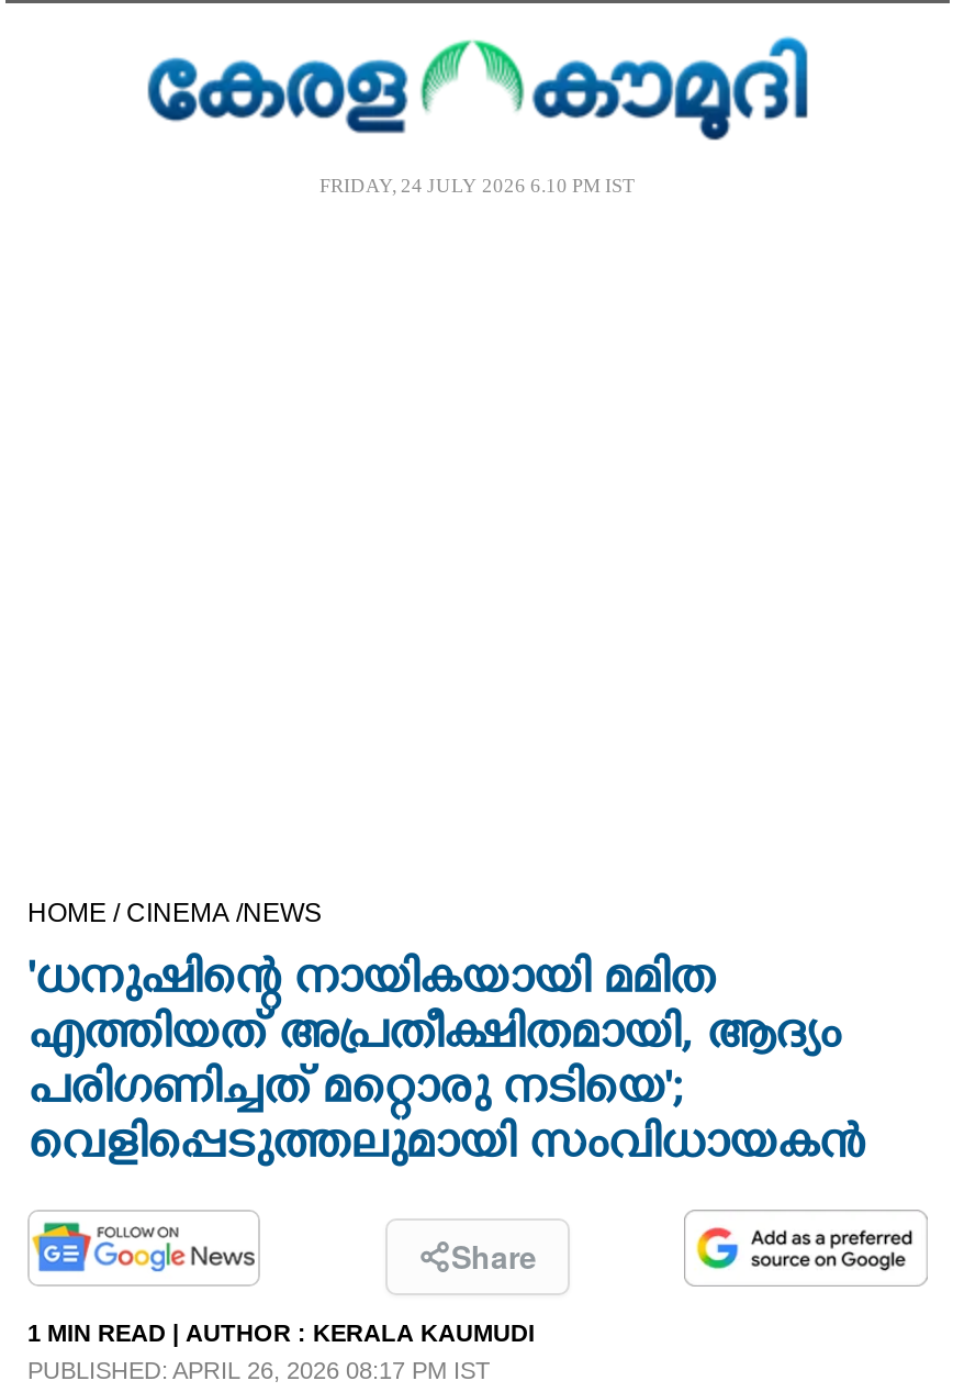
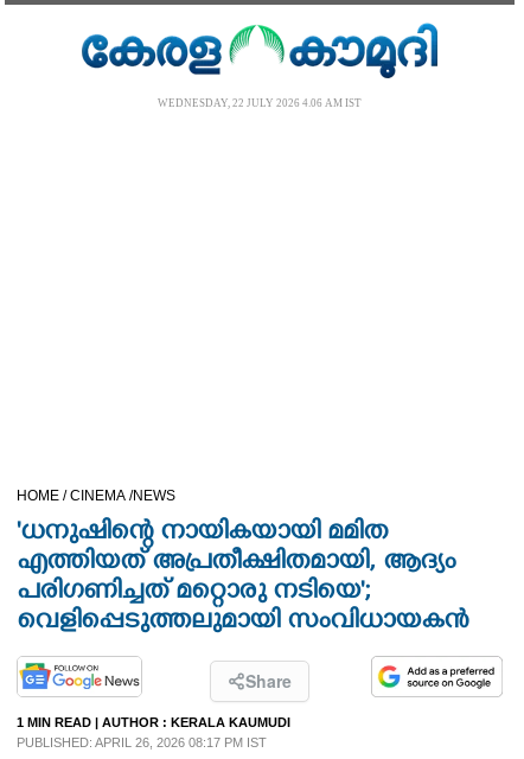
- FRIDAY, 24 JULY 2026 6.10 PM IST
+ WEDNESDAY, 22 JULY 2026 4.06 AM IST
